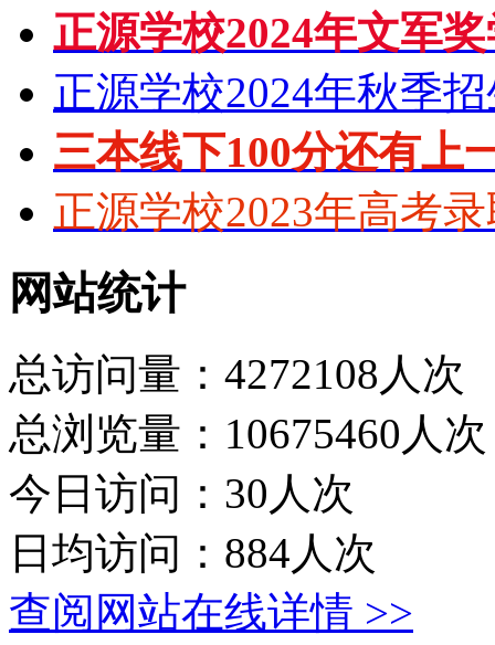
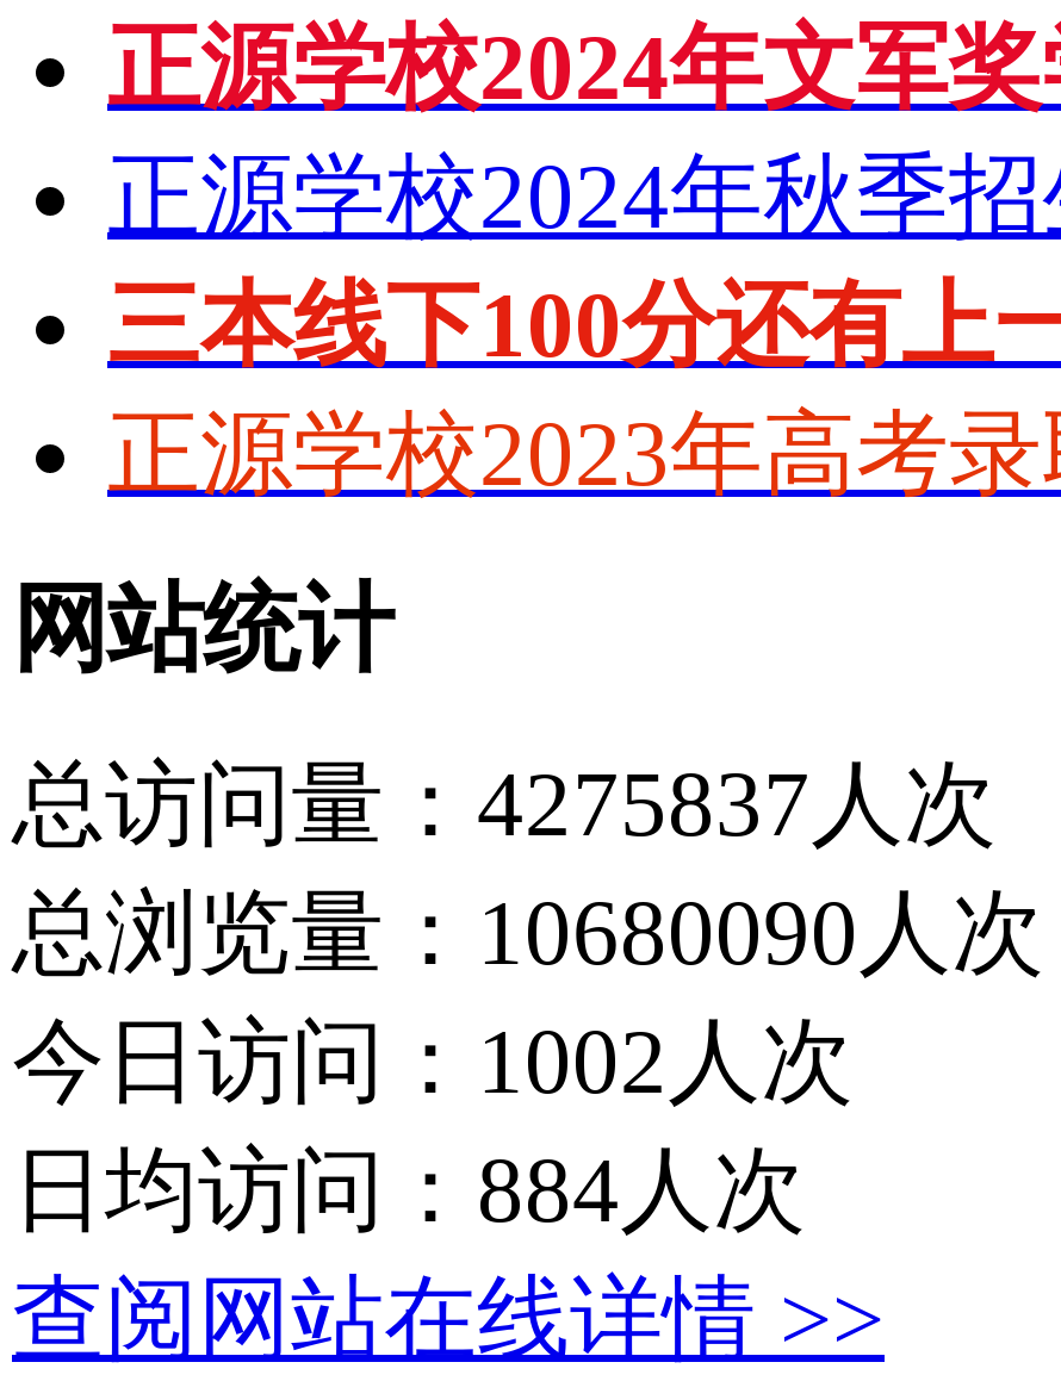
- 总访问量：4272108人次
+ 总访问量：4275837人次

- 总浏览量：10675460人次
+ 总浏览量：10680090人次

- 今日访问：30人次
+ 今日访问：1002人次
